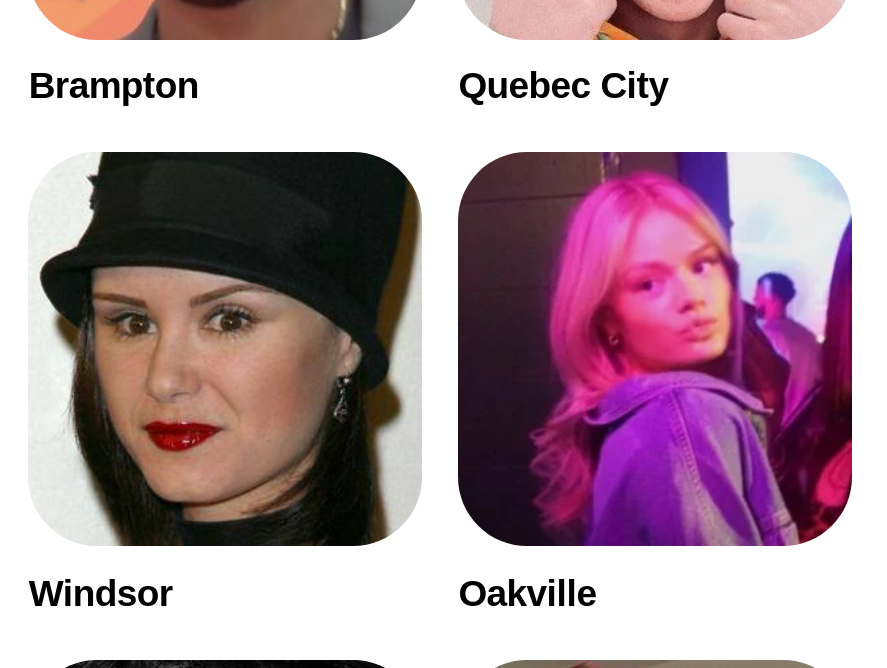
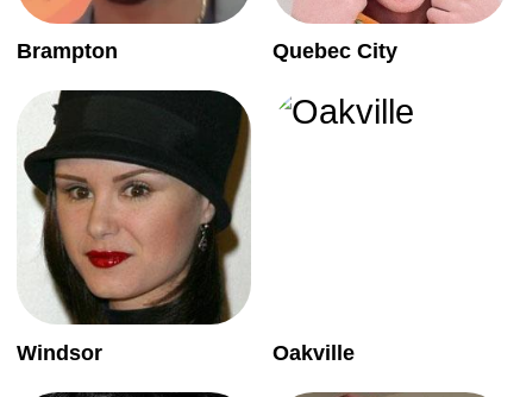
- [image]
